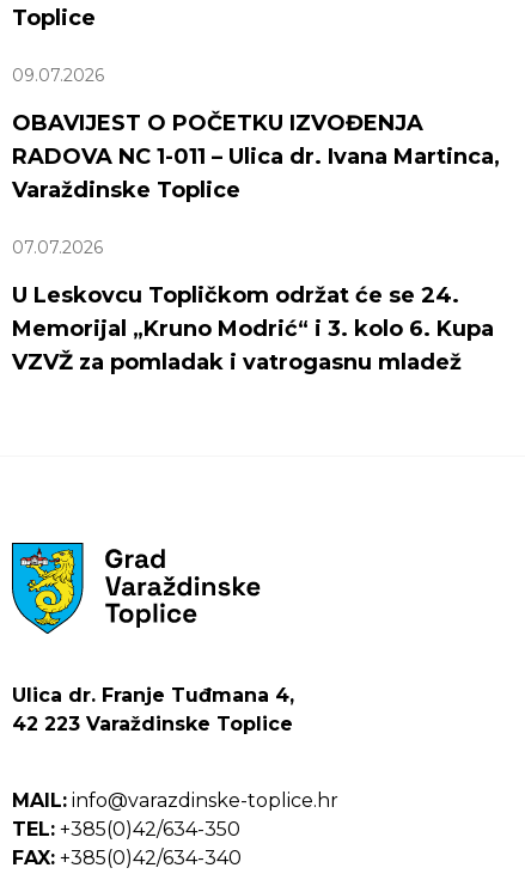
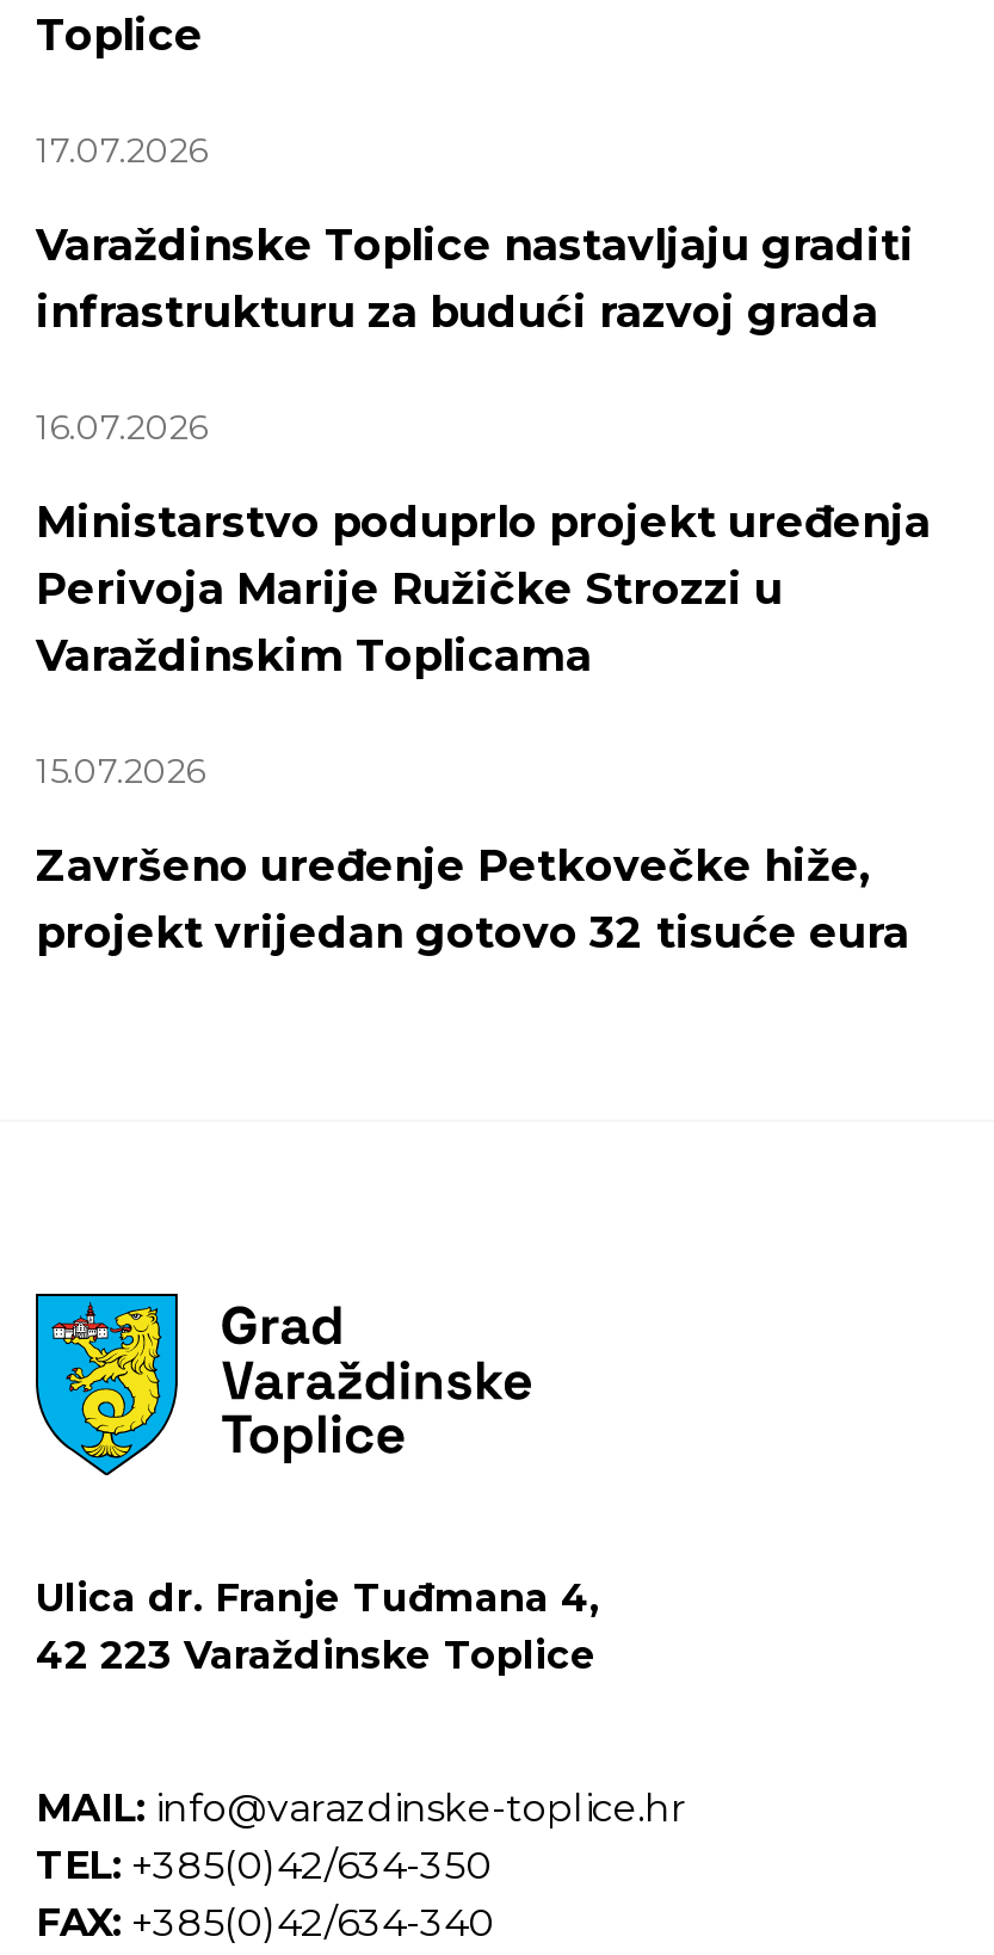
- 09.07.2026
- OBAVIJEST O POČETKU IZVOĐENJA
- RADOVA NC 1-011 – Ulica dr. Ivana Martinca,
- Varaždinske Toplice
- 07.07.2026
- U Leskovcu Topličkom održat će se 24.
- Memorijal „Kruno Modrić“ i 3. kolo 6. Kupa
- VZVŽ za pomladak i vatrogasnu mladež
+ 17.07.2026
+ Varaždinske Toplice nastavljaju graditi
+ infrastrukturu za budući razvoj grada
+ 16.07.2026
+ Ministarstvo poduprlo projekt uređenja
+ Perivoja Marije Ružičke Strozzi u
+ Varaždinskim Toplicama
+ 15.07.2026
+ Završeno uređenje Petkovečke hiže,
+ projekt vrijedan gotovo 32 tisuće eura
